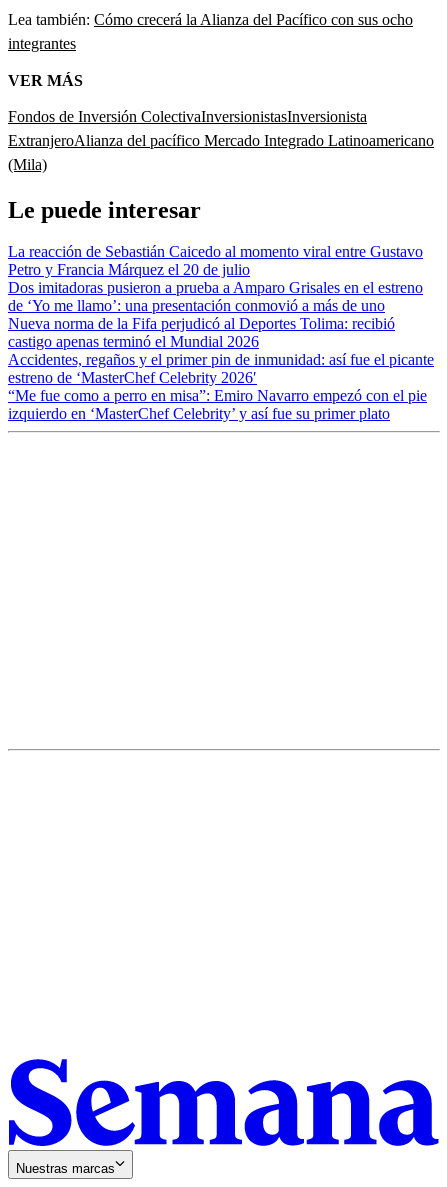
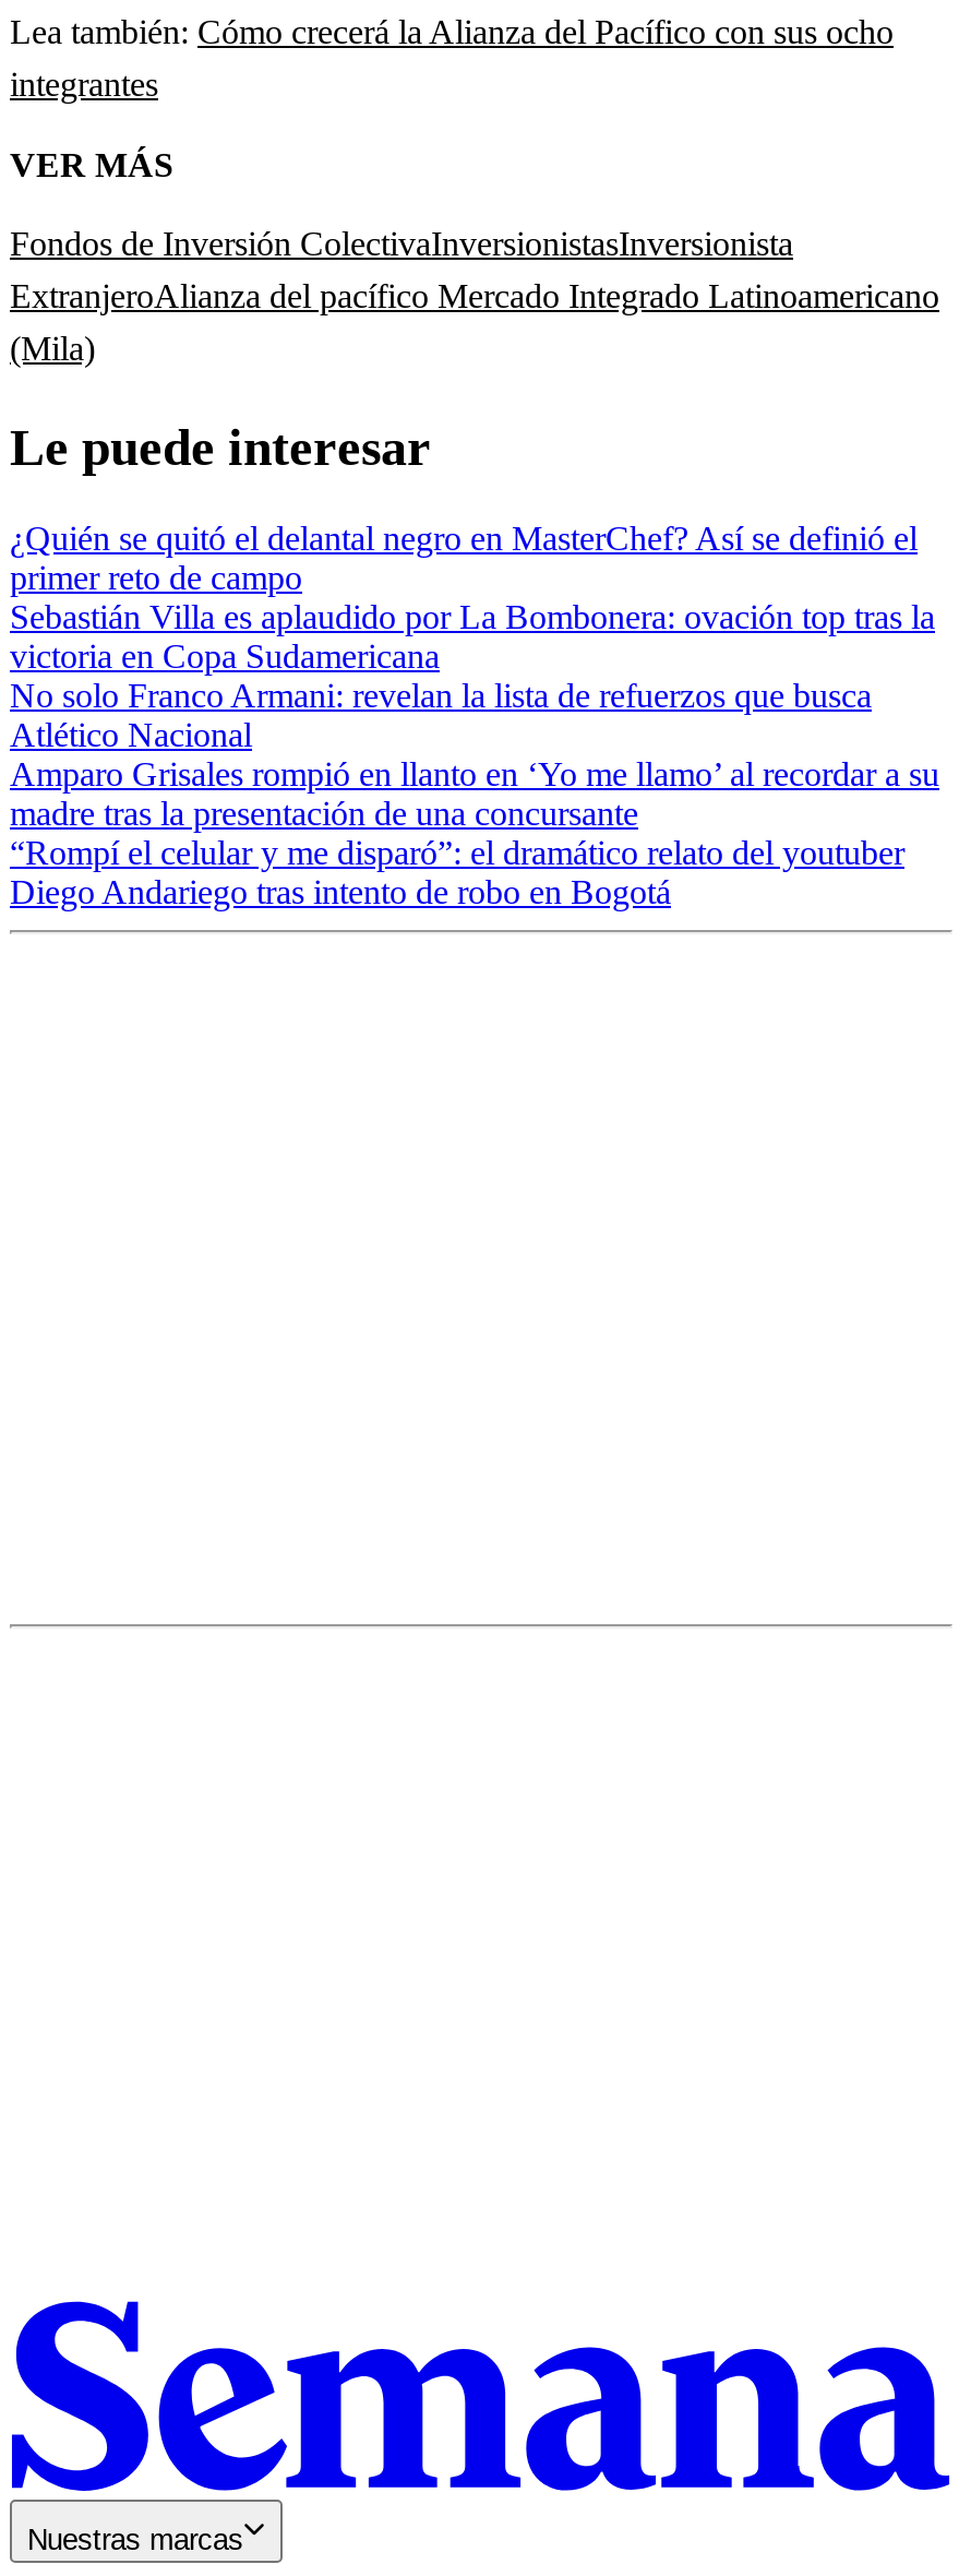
- La reacción de Sebastián Caicedo al momento viral entre Gustavo
- Petro y Francia Márquez el 20 de julio
- Dos imitadoras pusieron a prueba a Amparo Grisales en el estreno
- de ‘Yo me llamo’: una presentación conmovió a más de uno
- Nueva norma de la Fifa perjudicó al Deportes Tolima: recibió
- castigo apenas terminó el Mundial 2026
- Accidentes, regaños y el primer pin de inmunidad: así fue el picante
- estreno de ‘MasterChef Celebrity 2026′
- “Me fue como a perro en misa”: Emiro Navarro empezó con el pie
- izquierdo en ‘MasterChef Celebrity’ y así fue su primer plato
+ ¿Quién se quitó el delantal negro en MasterChef? Así se definió el
+ primer reto de campo
+ Sebastián Villa es aplaudido por La Bombonera: ovación top tras la
+ victoria en Copa Sudamericana
+ No solo Franco Armani: revelan la lista de refuerzos que busca
+ Atlético Nacional
+ Amparo Grisales rompió en llanto en ‘Yo me llamo’ al recordar a su
+ madre tras la presentación de una concursante
+ “Rompí el celular y me disparó”: el dramático relato del youtuber
+ Diego Andariego tras intento de robo en Bogotá
